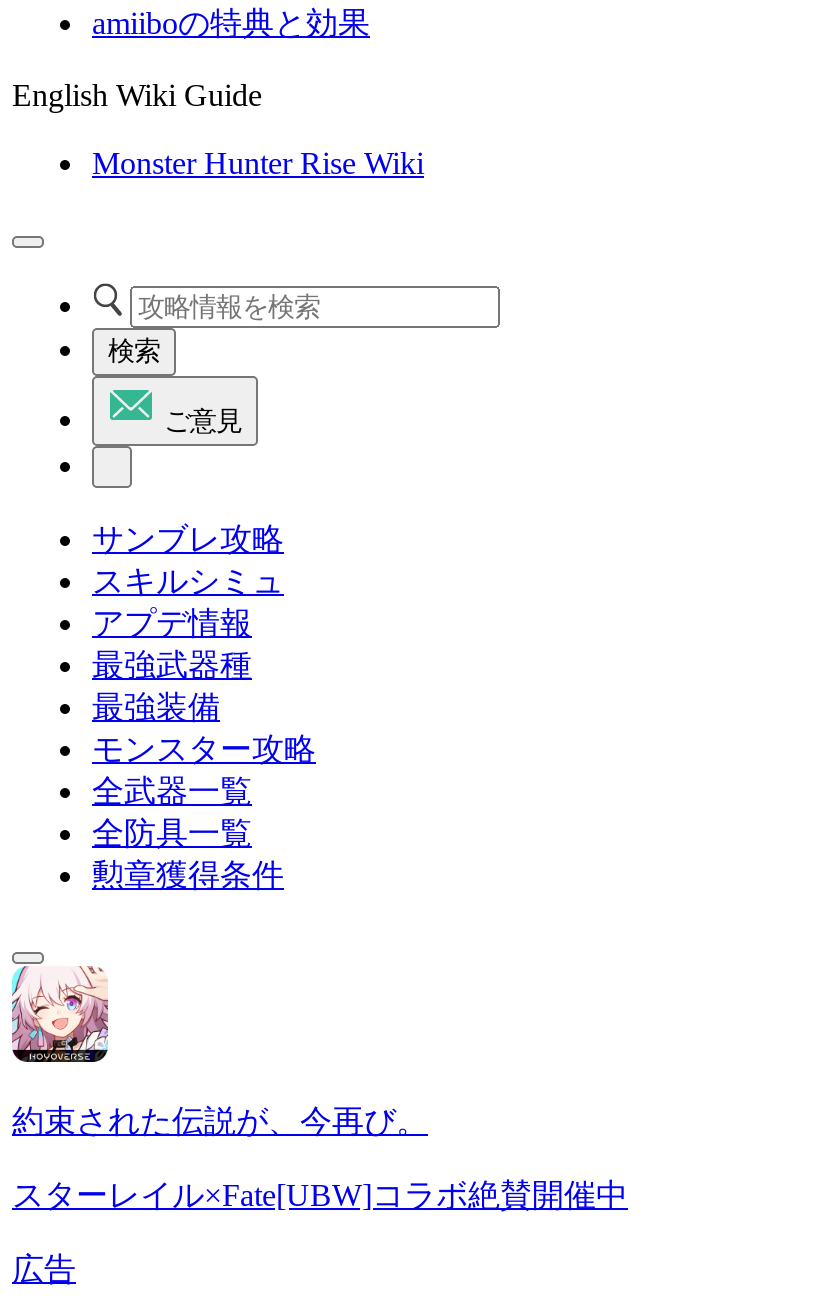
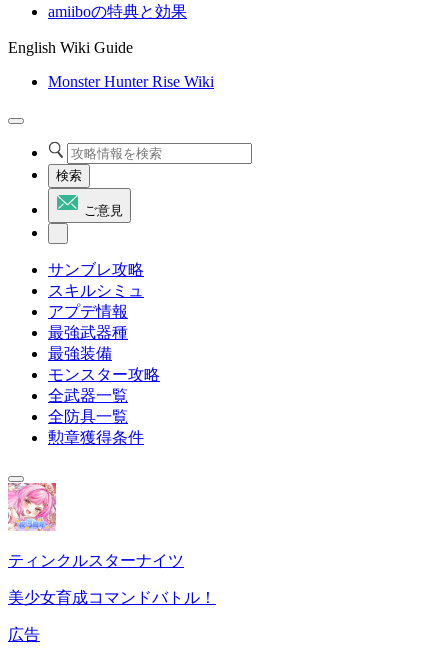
- [image]
- 約束された伝説が、今再び。
+ [image]
+ ティンクルスターナイツ

- スターレイル×Fate[UBW]コラボ絶賛開催中
+ 美少女育成コマンドバトル！
